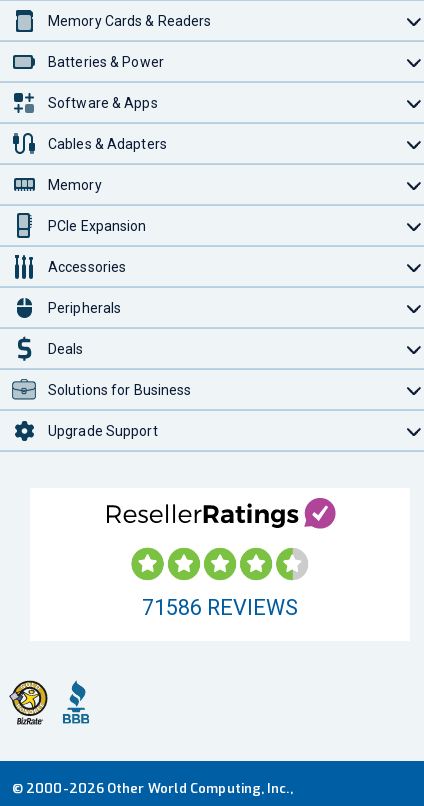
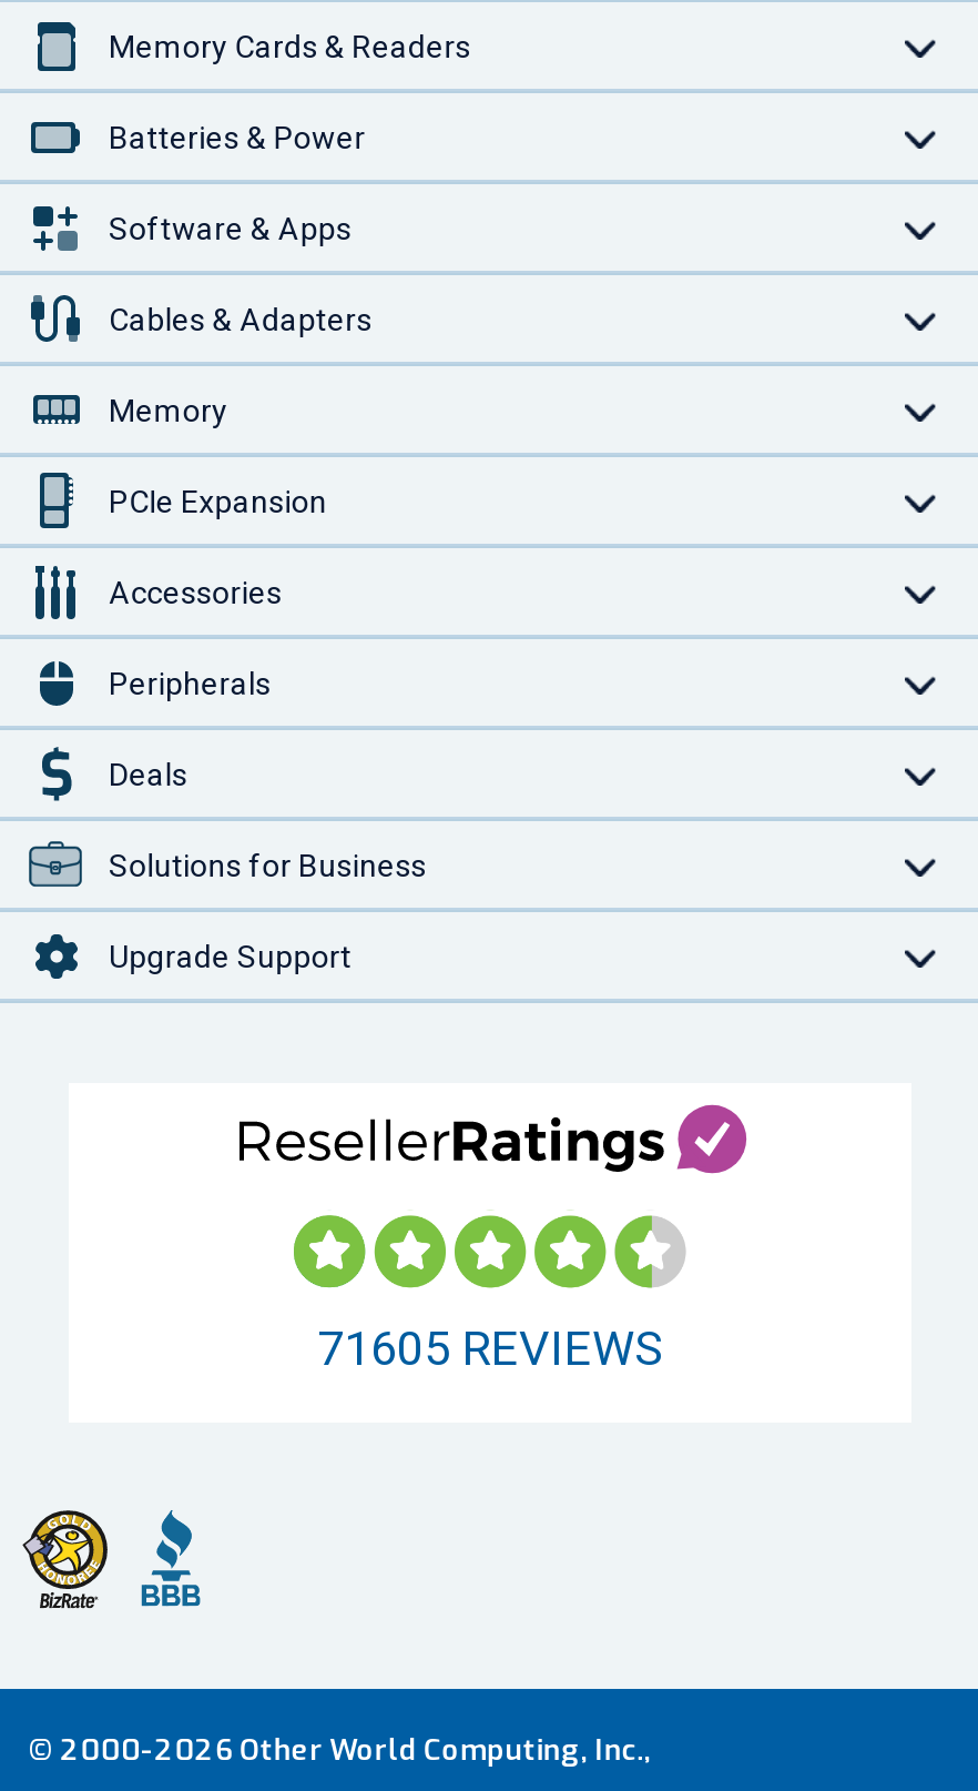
- 71586 REVIEWS
+ 71605 REVIEWS
